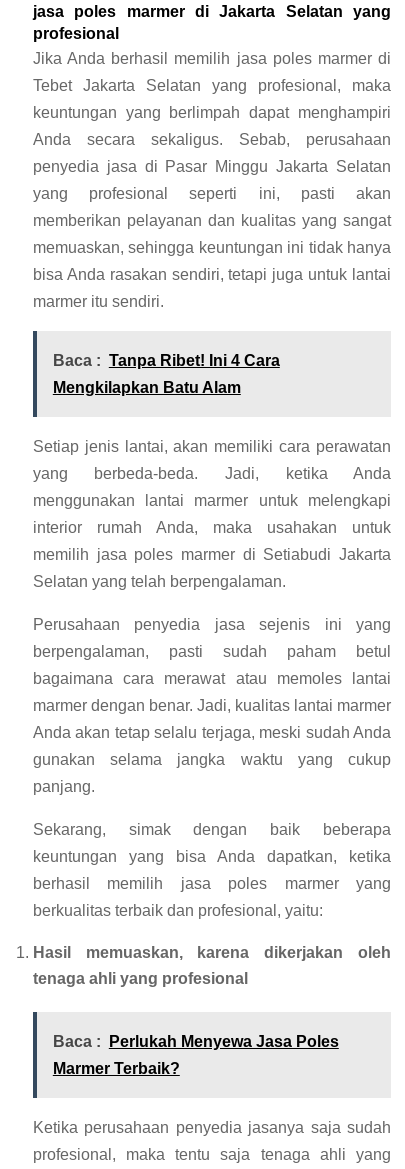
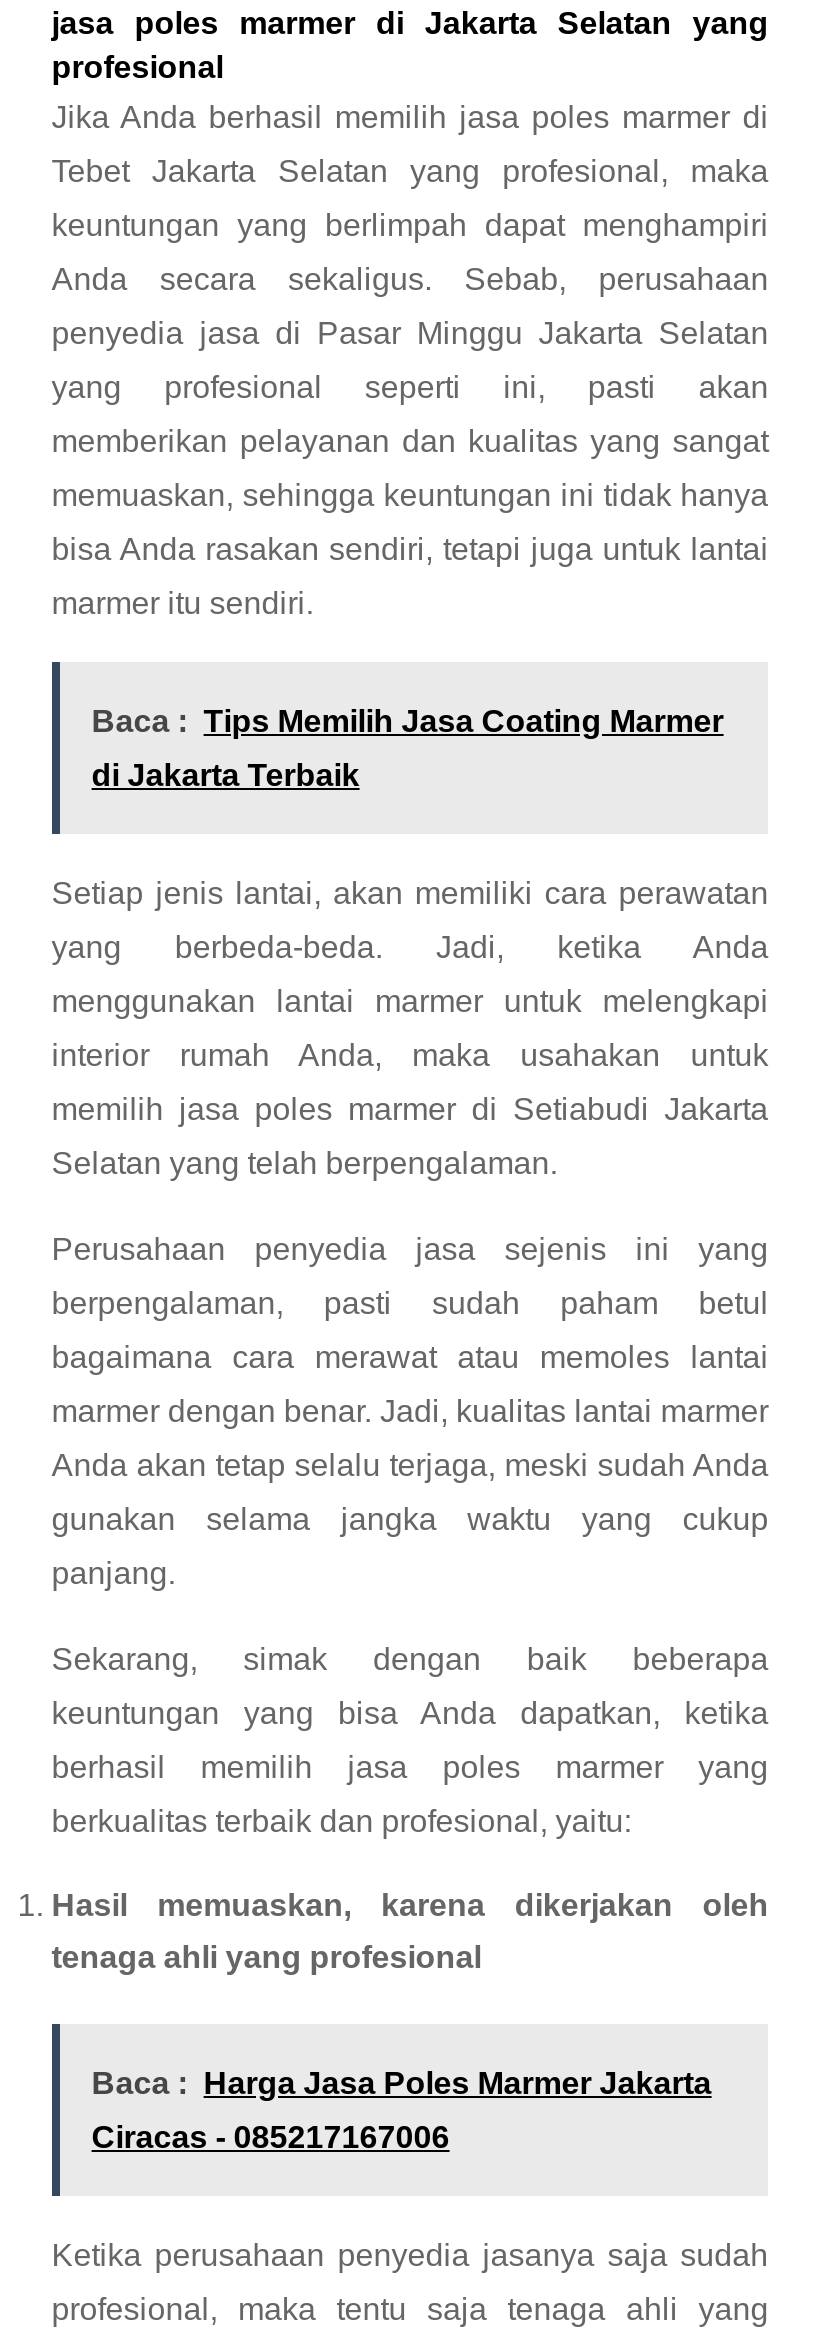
- Baca : Tanpa Ribet! Ini 4 Cara
+ Baca : Tips Memilih Jasa Coating Marmer

- Mengkilapkan Batu Alam
+ di Jakarta Terbaik

- Baca : Perlukah Menyewa Jasa Poles
+ Baca : Harga Jasa Poles Marmer Jakarta

- Marmer Terbaik?
+ Ciracas - 085217167006
